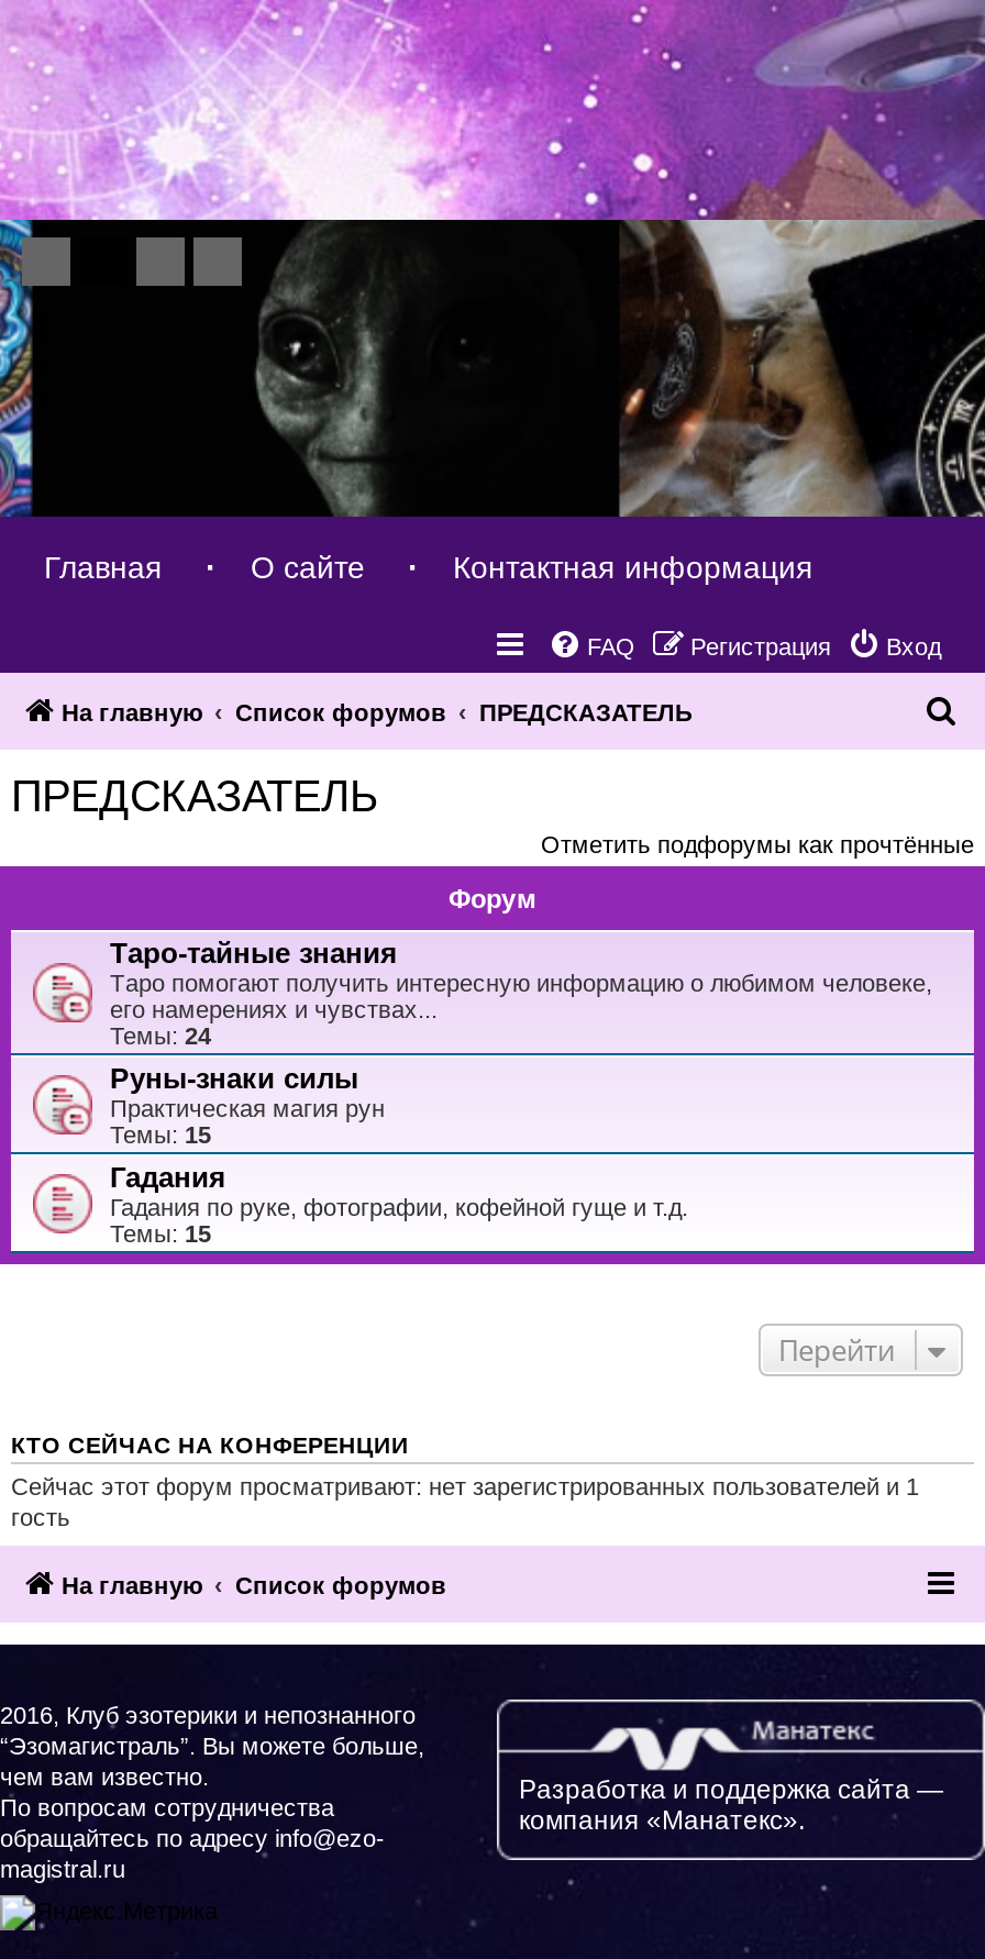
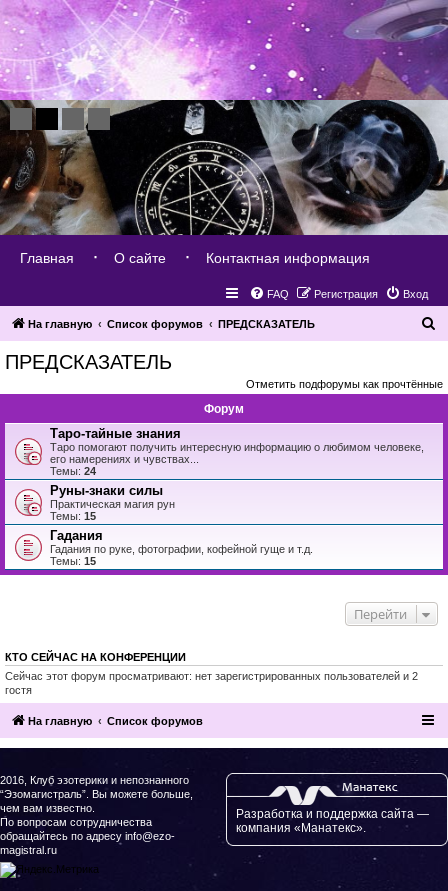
- [image]
+ [image]

- Сейчас этот форум просматривают: нет зарегистрированных пользователей и 1
- гость
+ Сейчас этот форум просматривают: нет зарегистрированных пользователей и 2
+ гостя
